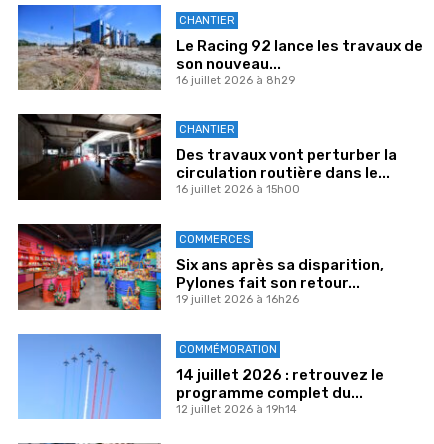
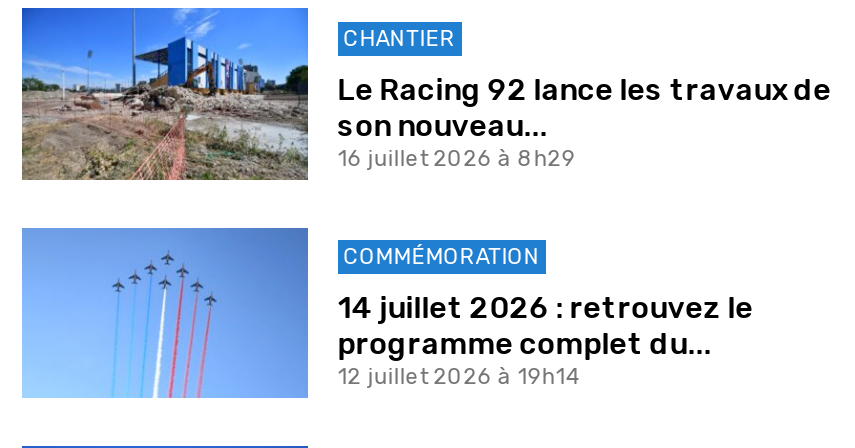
- [image]
- CHANTIER
- Des travaux vont perturber la
- circulation routière dans le...
- 16 juillet 2026 à 15h00

- [image]
- COMMERCES
- Six ans après sa disparition,
- Pylones fait son retour...
- 19 juillet 2026 à 16h26
